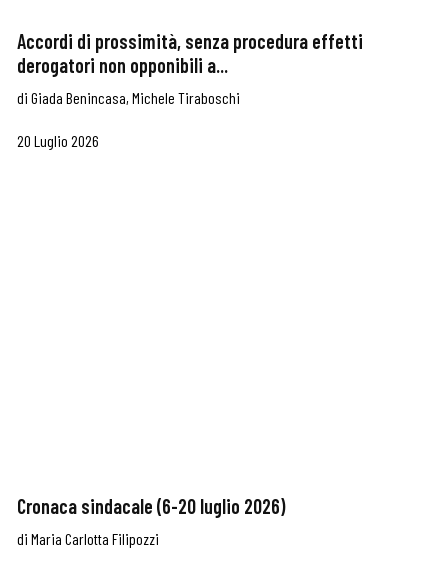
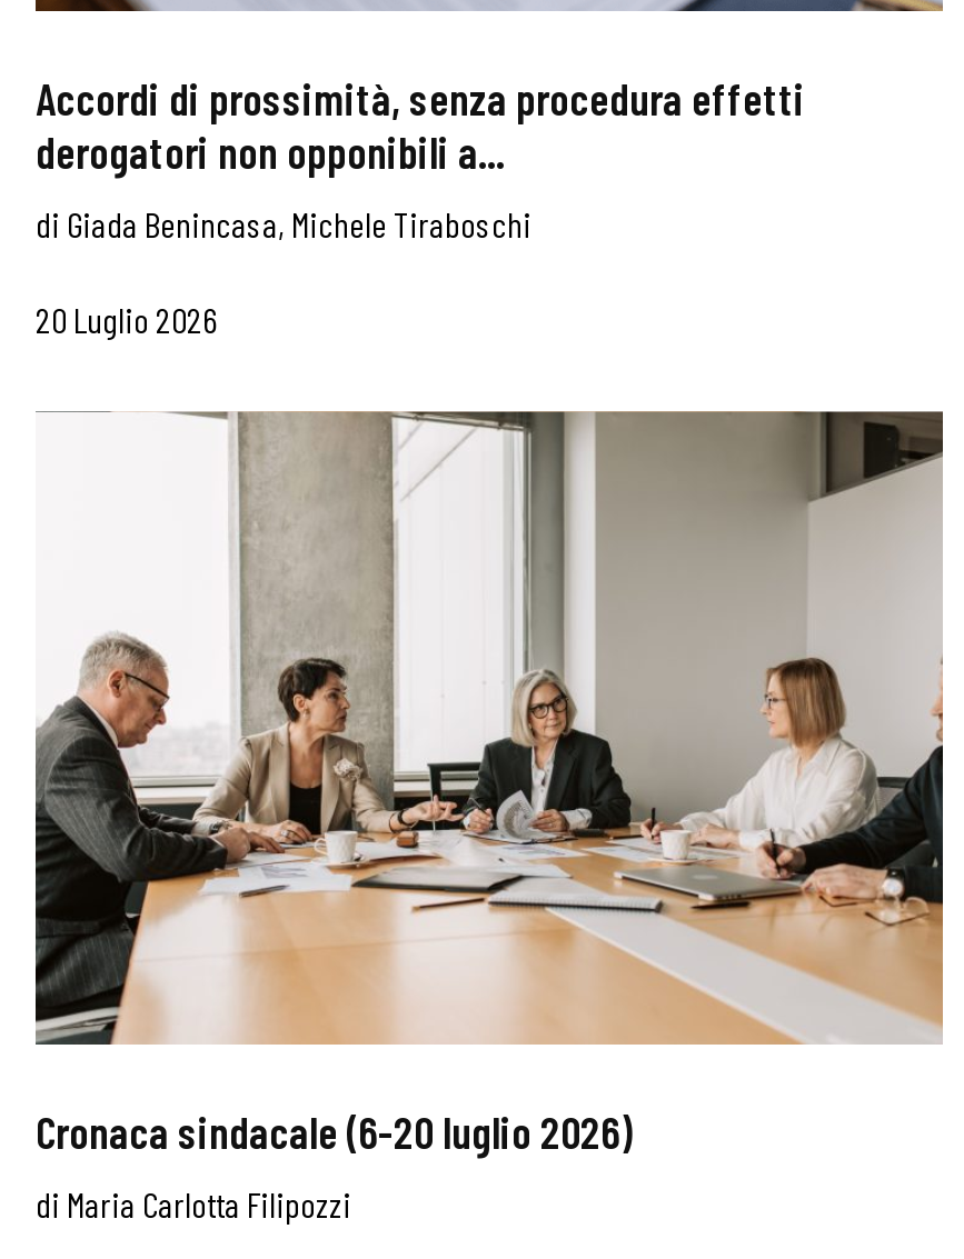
+ [image]
